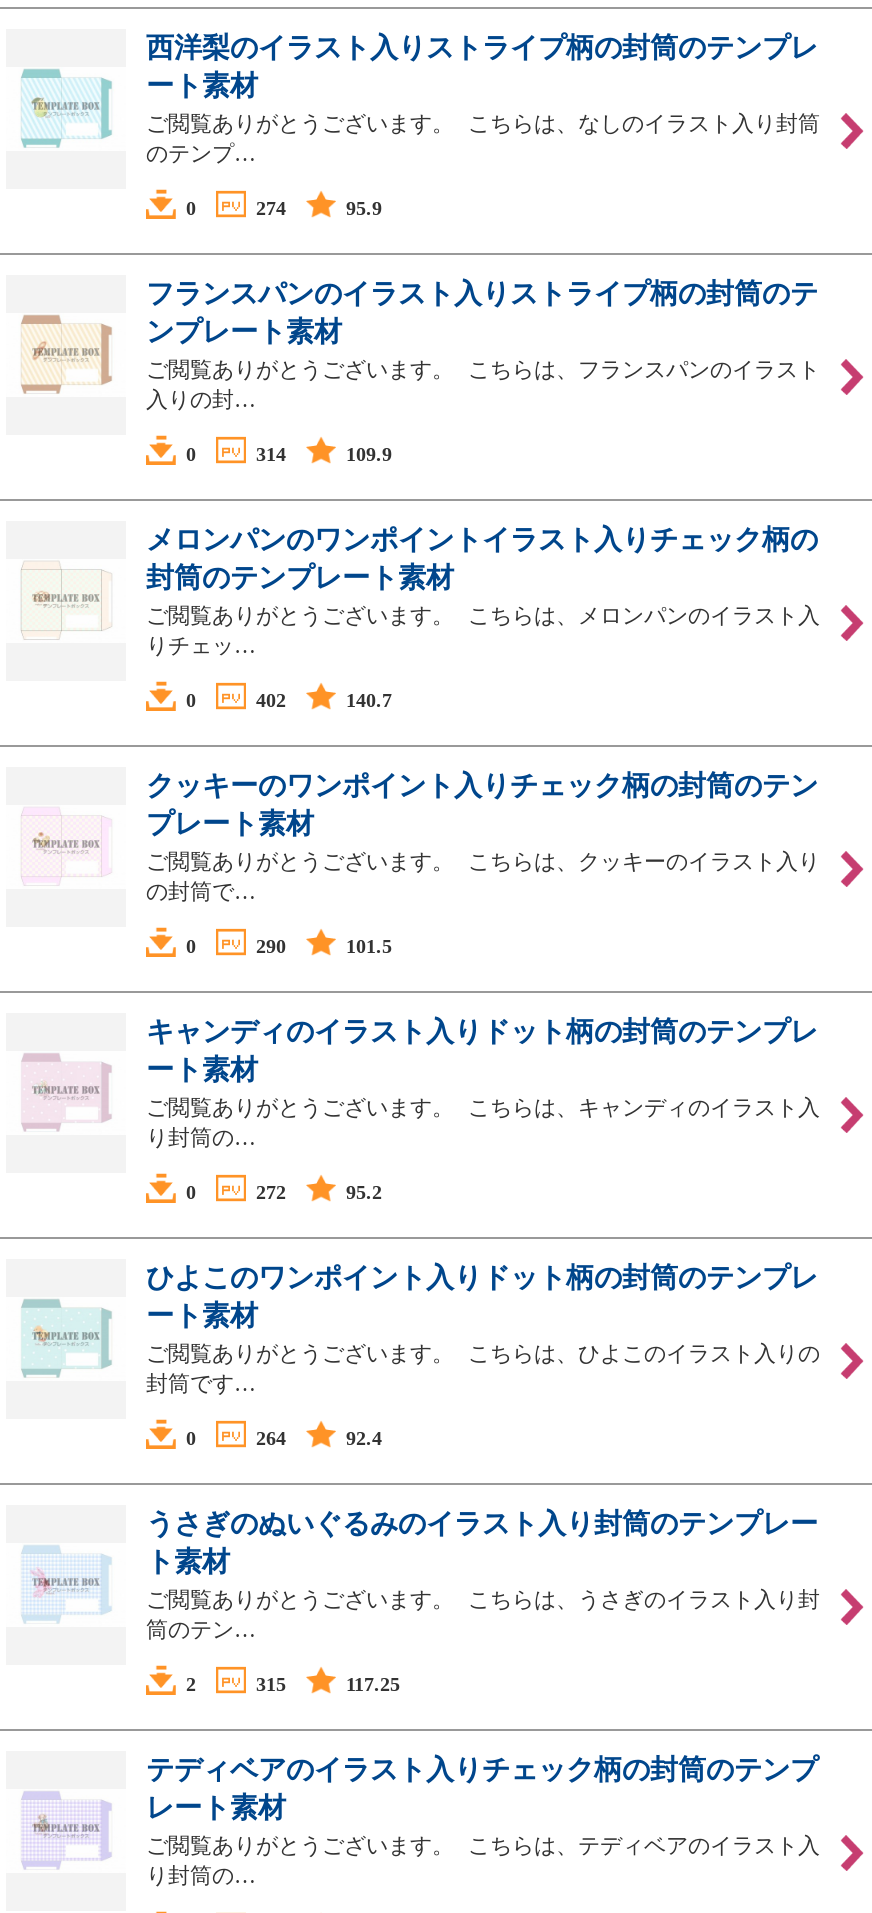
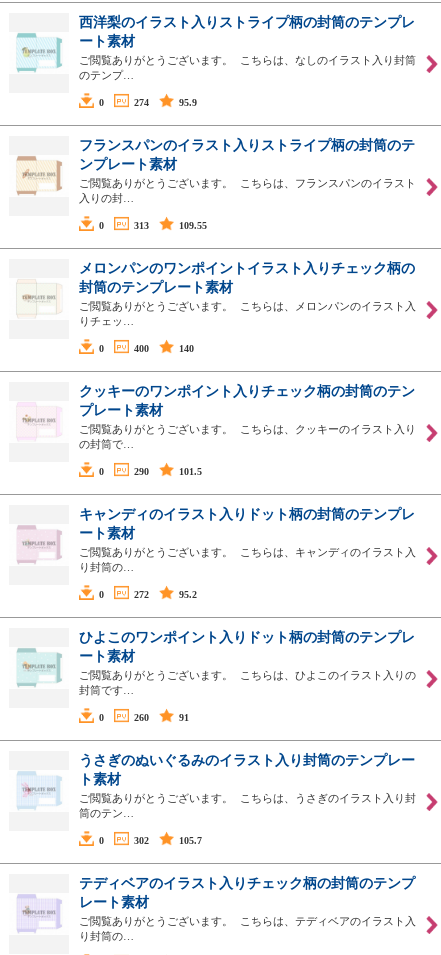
- 314
+ 313

- 109.9
+ 109.55

- 402
+ 400

- 140.7
+ 140

- 264
+ 260

- 92.4
+ 91

- 2
+ 0

- 315
+ 302

- 117.25
+ 105.7
